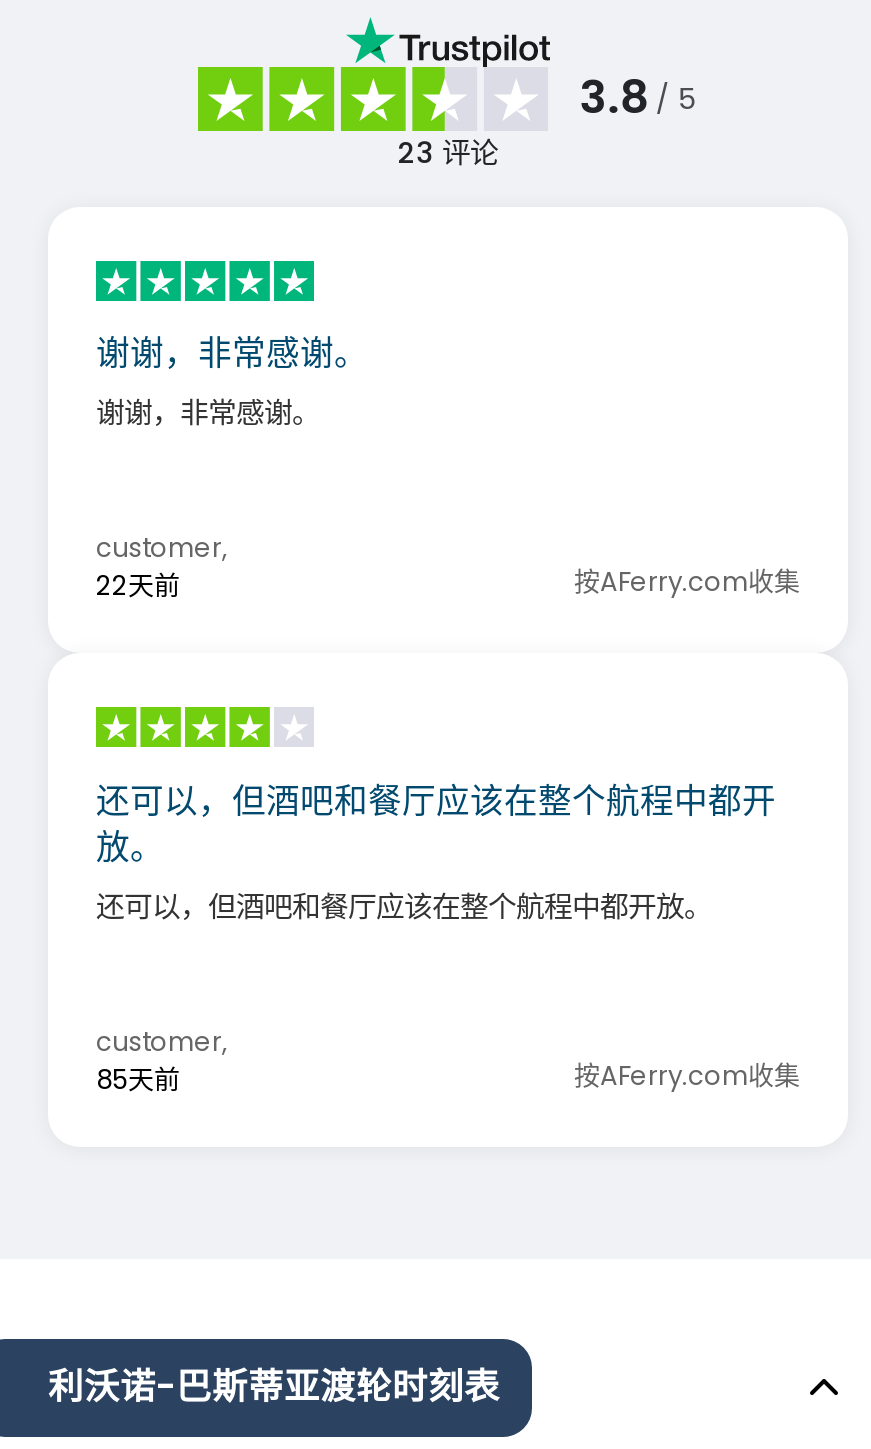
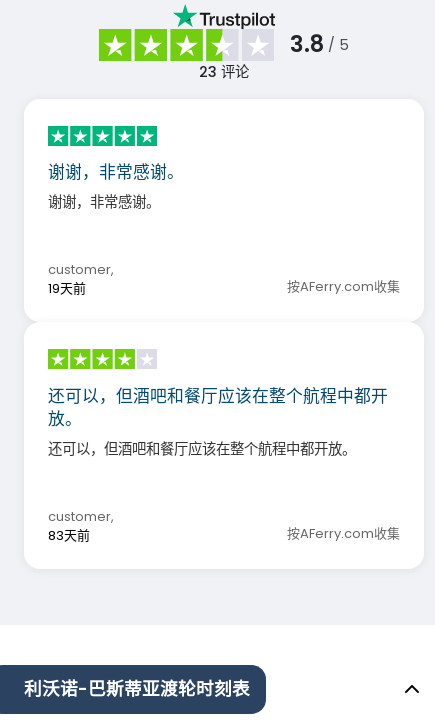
- 22天前
+ 19天前

- 85天前
+ 83天前
